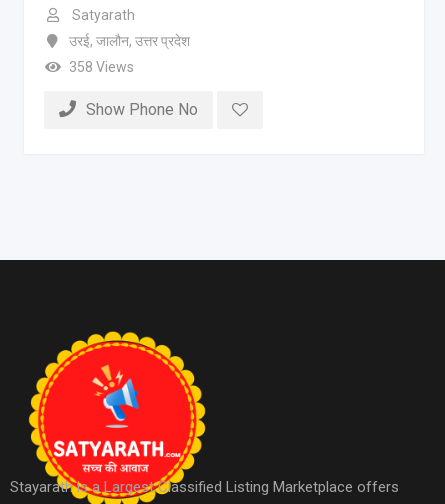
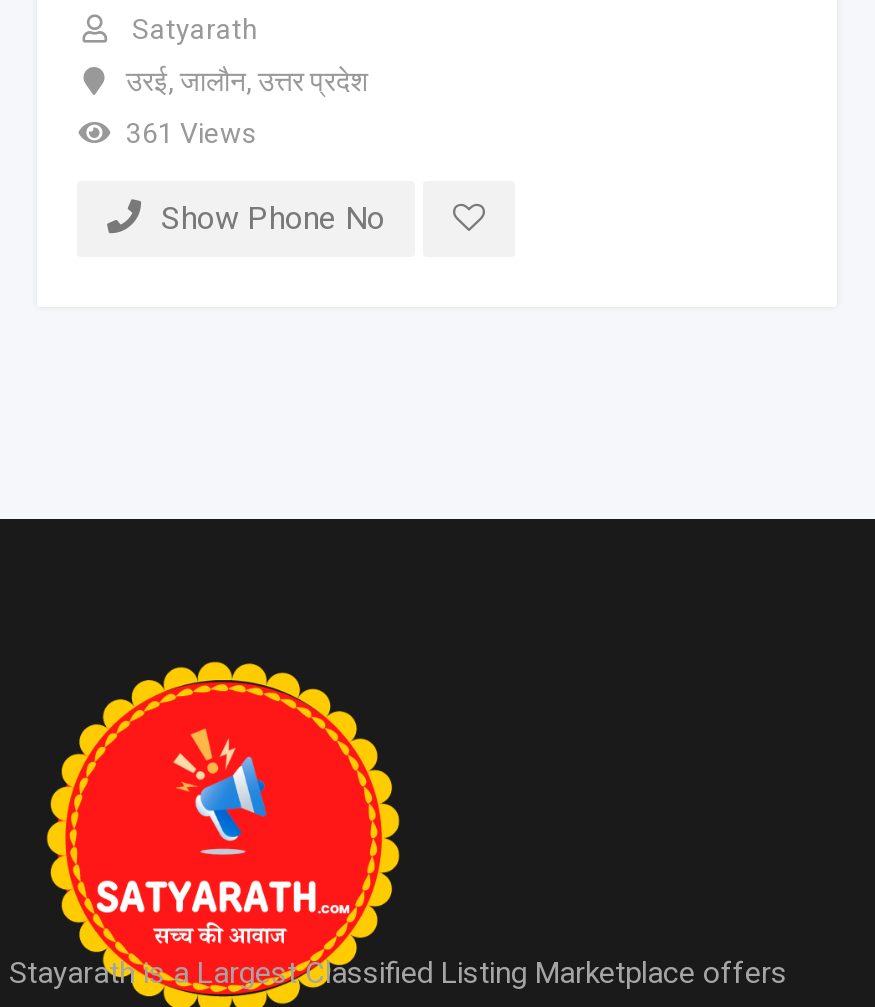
- 358 Views
+ 361 Views
